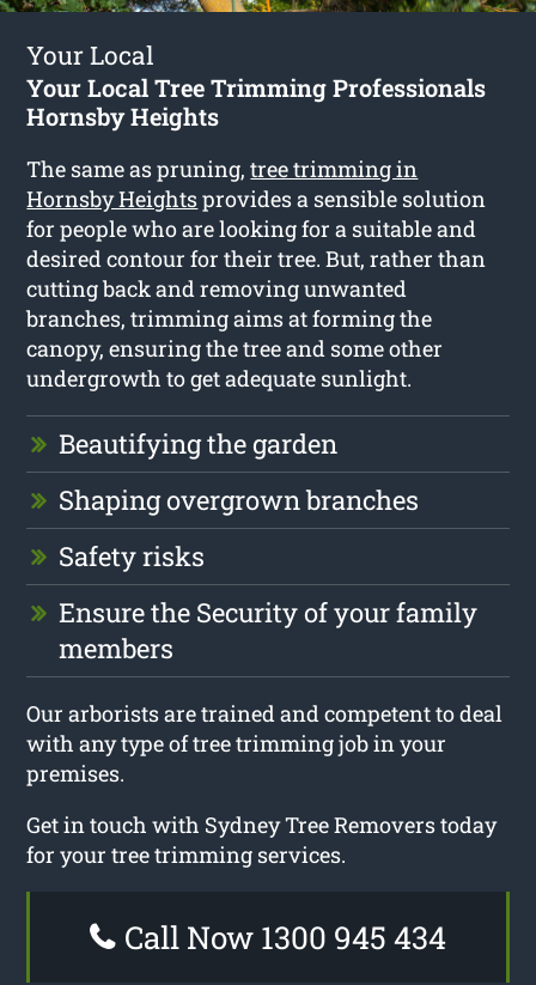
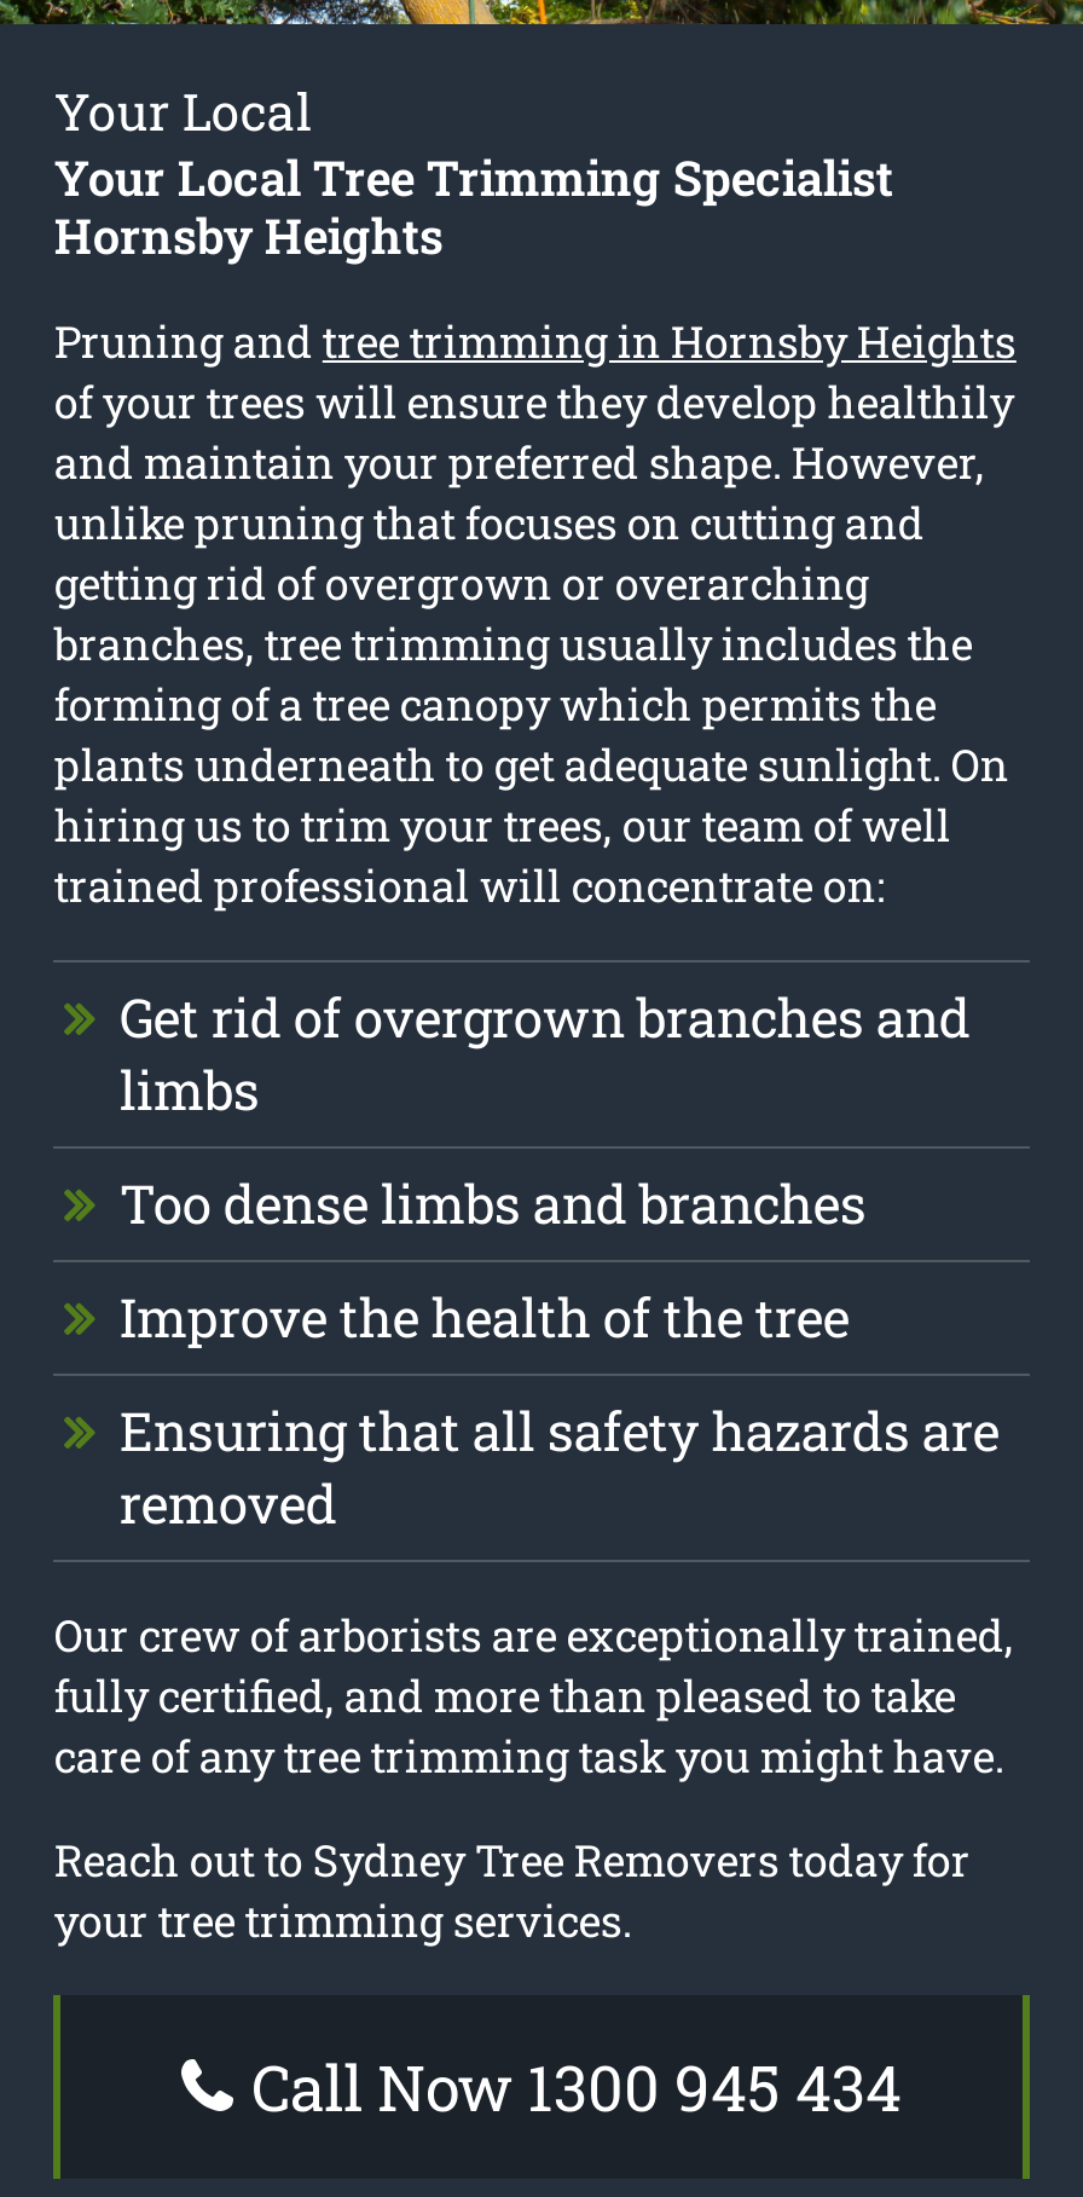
- Your Local Tree Trimming Professionals
+ Your Local Tree Trimming Specialist

- The same as pruning, tree trimming in
- Hornsby Heights provides a sensible solution
- for people who are looking for a suitable and
- desired contour for their tree. But, rather than
- cutting back and removing unwanted
- branches, trimming aims at forming the
- canopy, ensuring the tree and some other
- undergrowth to get adequate sunlight.
+ Pruning and tree trimming in Hornsby Heights
+ of your trees will ensure they develop healthily
+ and maintain your preferred shape. However,
+ unlike pruning that focuses on cutting and
+ getting rid of overgrown or overarching
+ branches, tree trimming usually includes the
+ forming of a tree canopy which permits the
+ plants underneath to get adequate sunlight. On
+ hiring us to trim your trees, our team of well
+ trained professional will concentrate on:

- Beautifying the garden
+ Get rid of overgrown branches and
+ limbs

- Shaping overgrown branches
+ Too dense limbs and branches

- Safety risks
+ Improve the health of the tree

- Ensure the Security of your family
- members
+ Ensuring that all safety hazards are
+ removed

- Our arborists are trained and competent to deal
- with any type of tree trimming job in your
- premises.
+ Our crew of arborists are exceptionally trained,
+ fully certified, and more than pleased to take
+ care of any tree trimming task you might have.

- Get in touch with Sydney Tree Removers today
- for your tree trimming services.
+ Reach out to Sydney Tree Removers today for
+ your tree trimming services.
